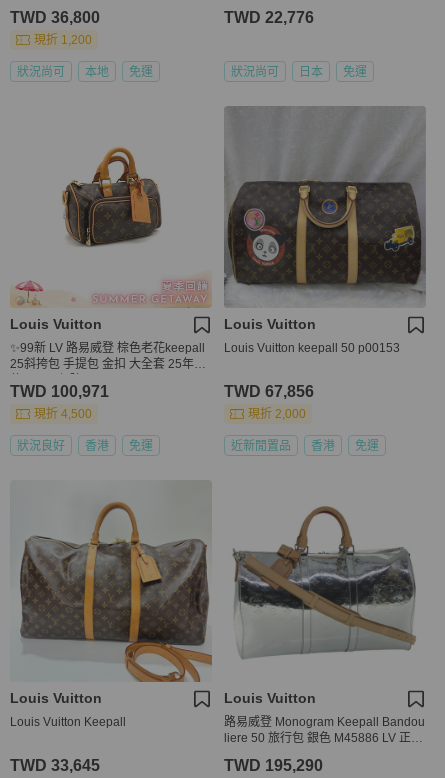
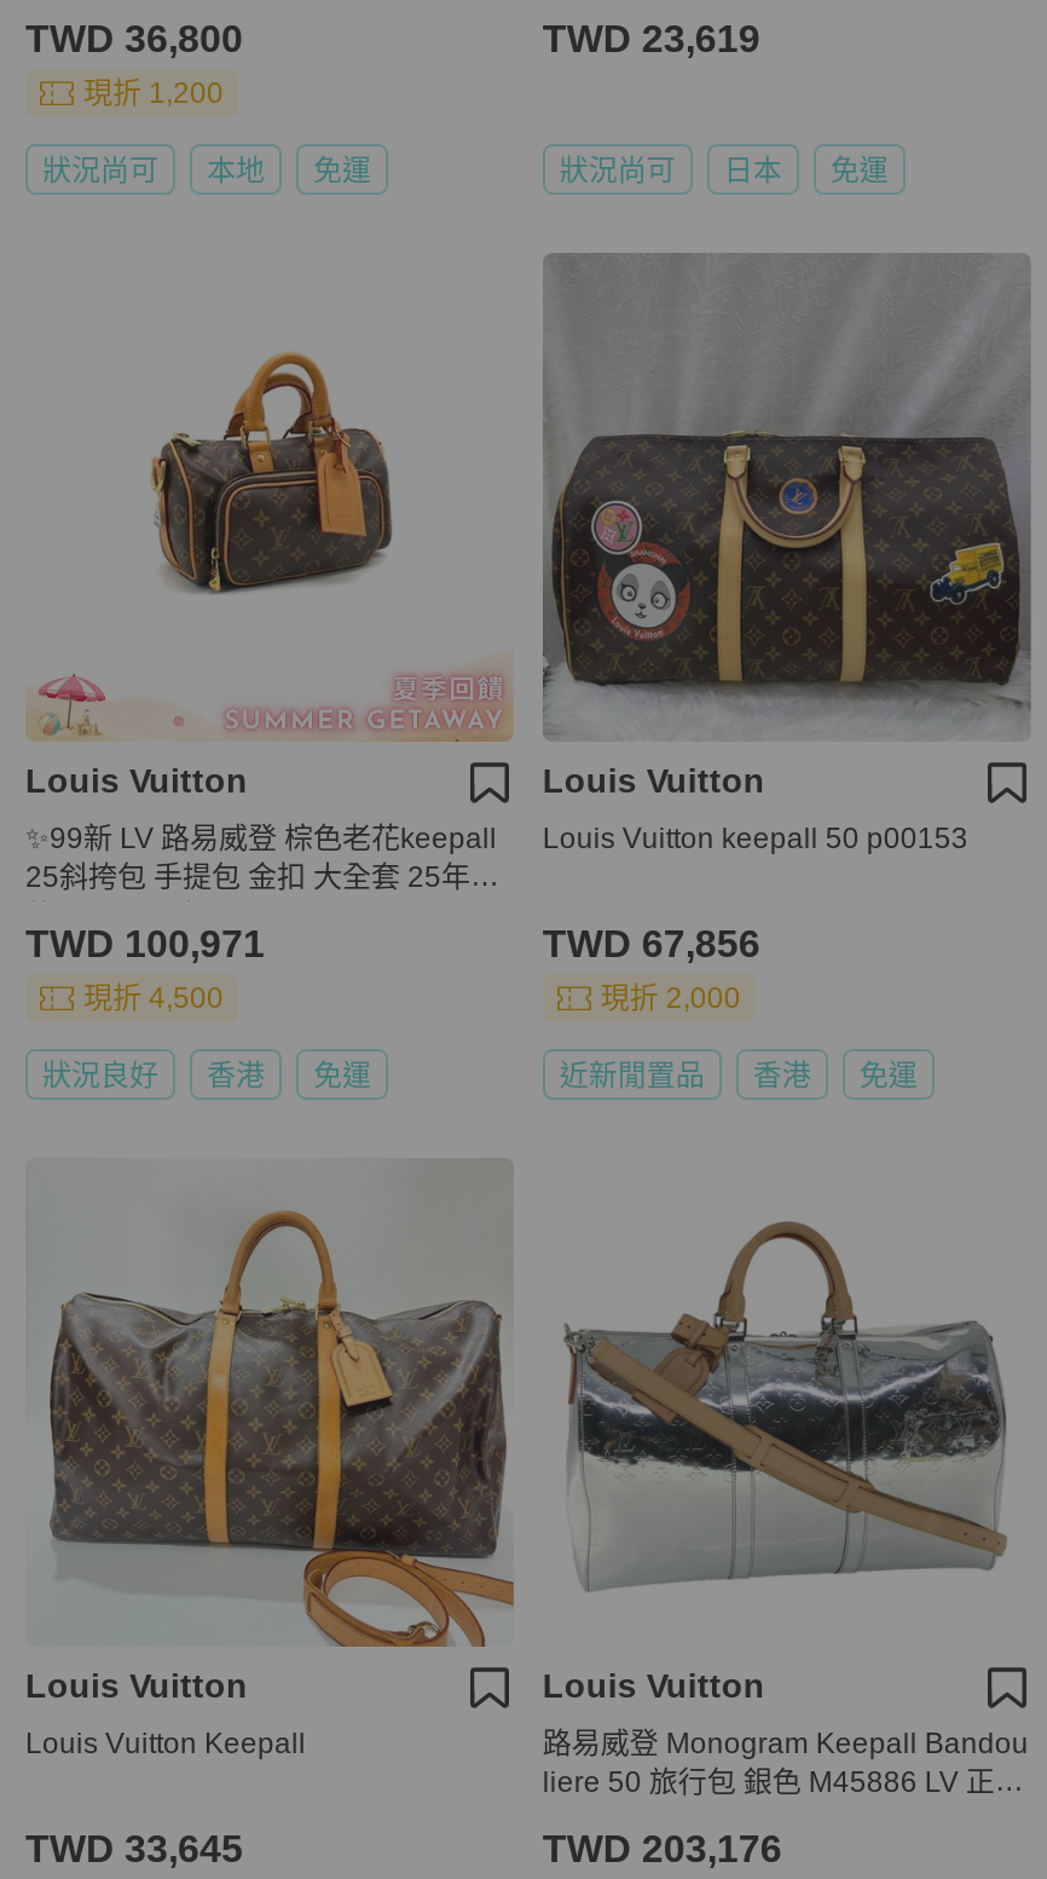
- TWD 22,776
+ TWD 23,619

- TWD 195,290
+ TWD 203,176
